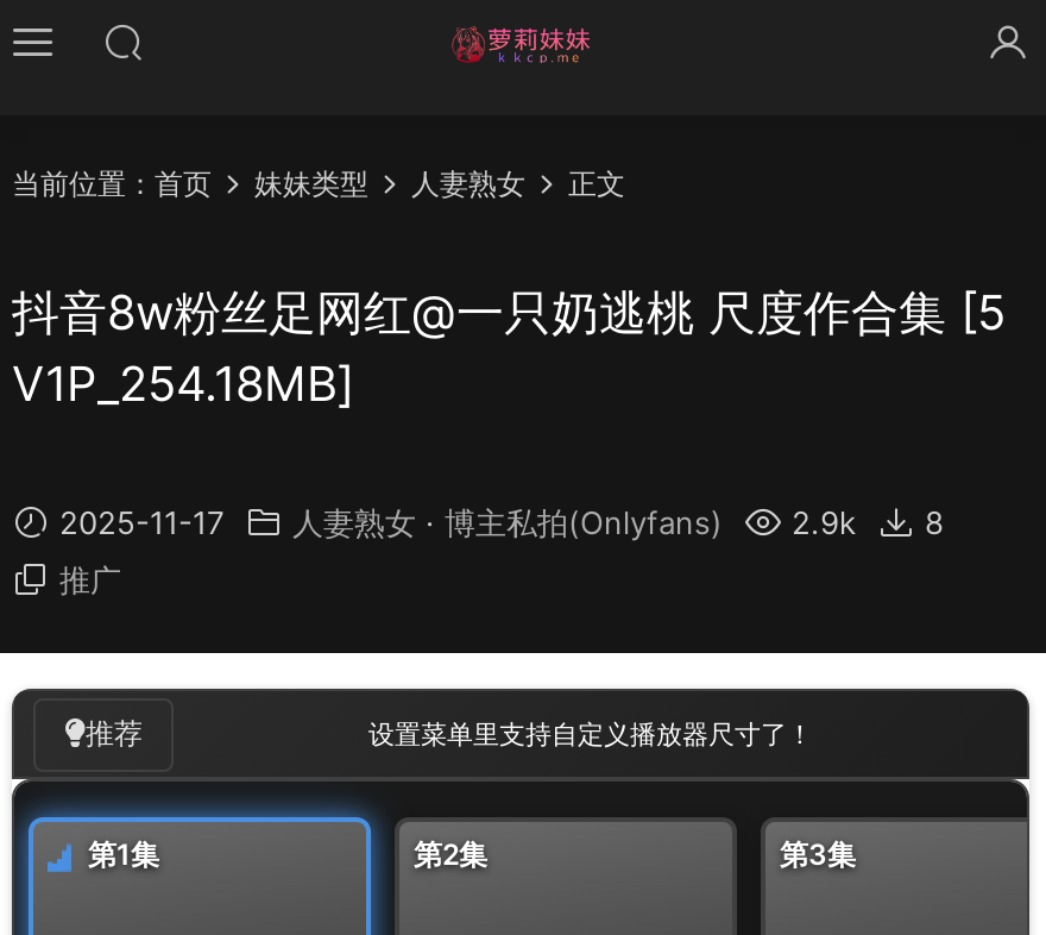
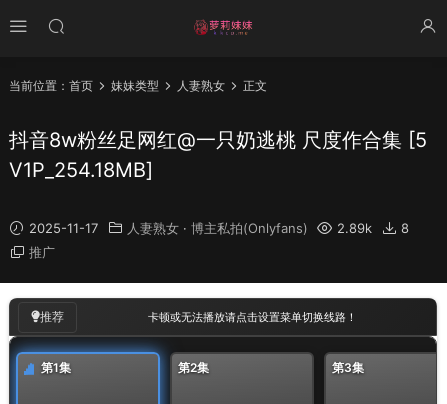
- 2025-11-17 人妻熟女·博主私拍(Onlyfans) 2.9k 8
+ 2025-11-17 人妻熟女·博主私拍(Onlyfans) 2.89k 8

- 设置菜单里支持自定义播放器尺寸了！
+ 卡顿或无法播放请点击设置菜单切换线路！
